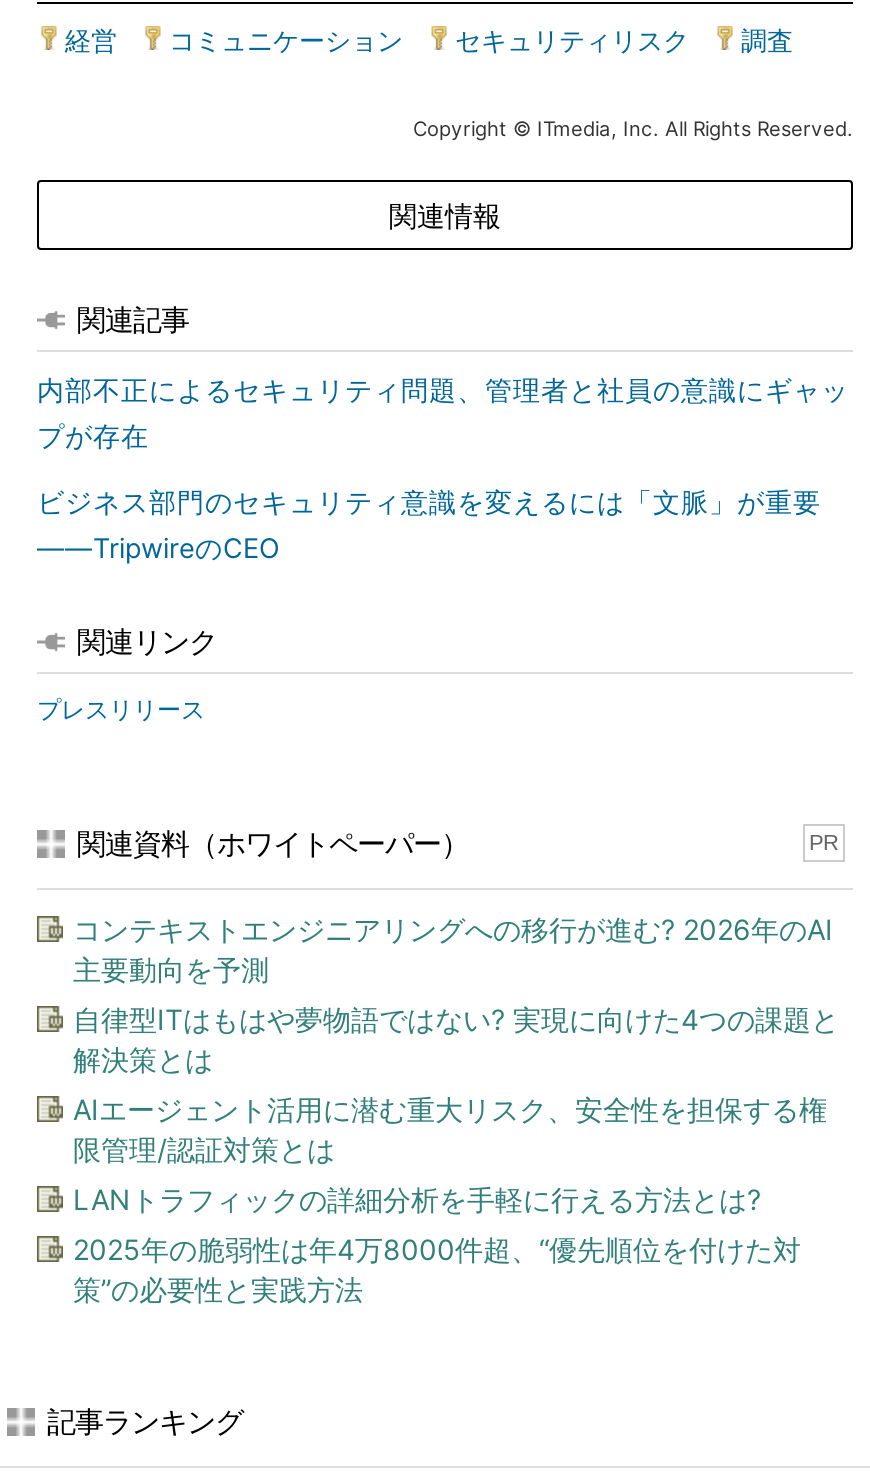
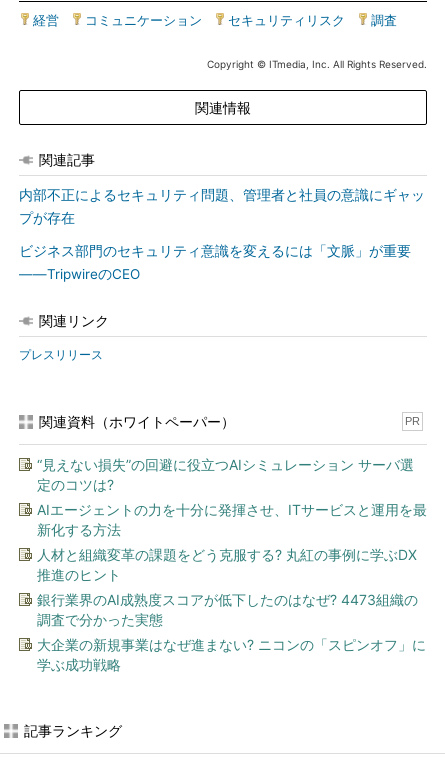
- コンテキストエンジニアリングへの移行が進む? 2026年のAI
- 主要動向を予測
+ “見えない損失”の回避に役立つAIシミュレーション サーバ選
+ 定のコツは?

- 自律型ITはもはや夢物語ではない? 実現に向けた4つの課題と
- 解決策とは
+ AIエージェントの力を十分に発揮させ、ITサービスと運用を最
+ 新化する方法

- AIエージェント活用に潜む重大リスク、安全性を担保する権
- 限管理/認証対策とは
+ 人材と組織変革の課題をどう克服する? 丸紅の事例に学ぶDX
+ 推進のヒント

- LANトラフィックの詳細分析を手軽に行える方法とは?
+ 銀行業界のAI成熟度スコアが低下したのはなぜ? 4473組織の
+ 調査で分かった実態

- 2025年の脆弱性は年4万8000件超、“優先順位を付けた対
- 策”の必要性と実践方法
+ 大企業の新規事業はなぜ進まない? ニコンの「スピンオフ」に
+ 学ぶ成功戦略
